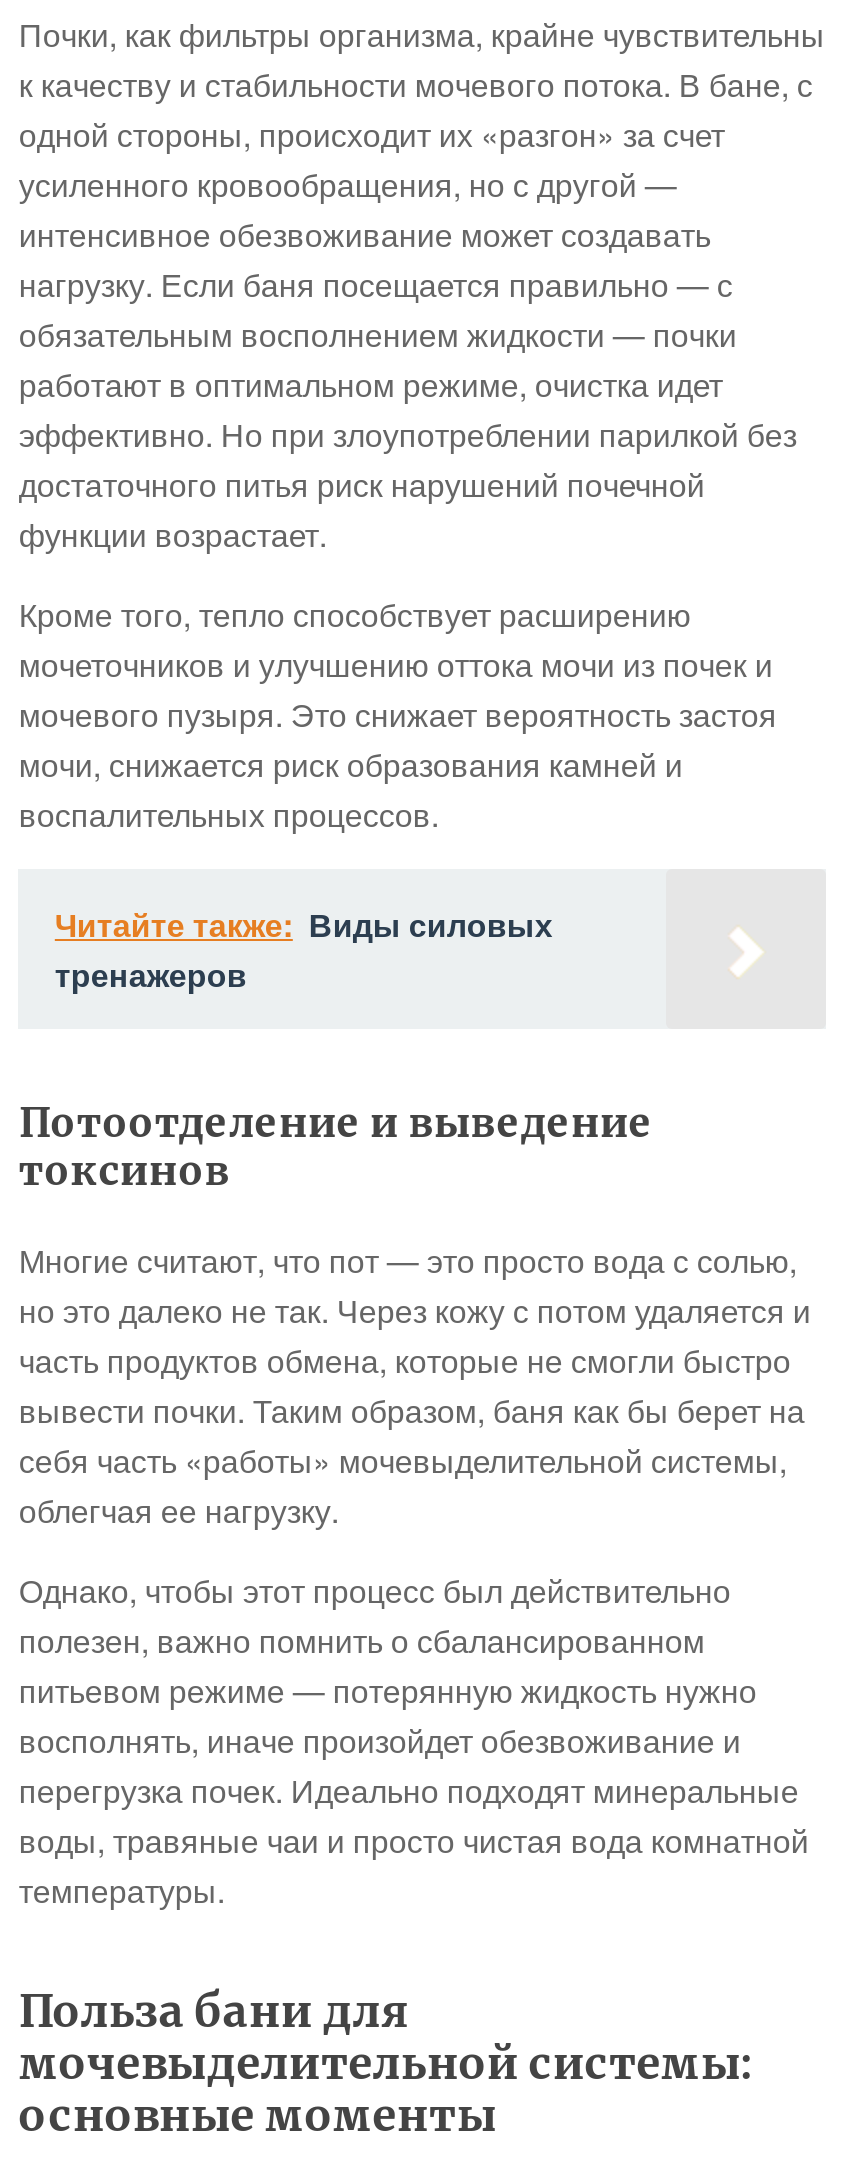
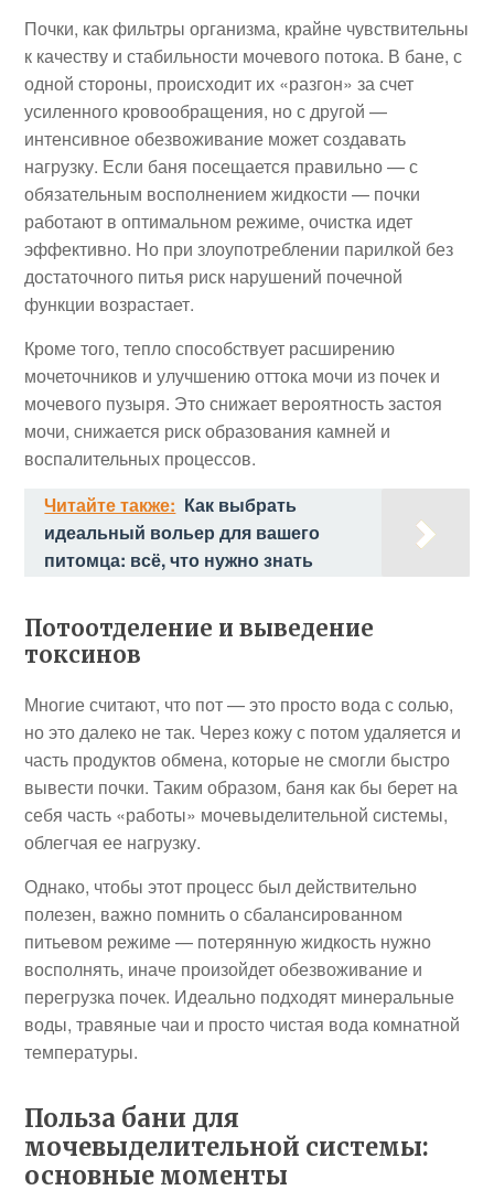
- Читайте также: Виды силовых
- тренажеров
+ Читайте также: Как выбрать
+ идеальный вольер для вашего
+ питомца: всё, что нужно знать
